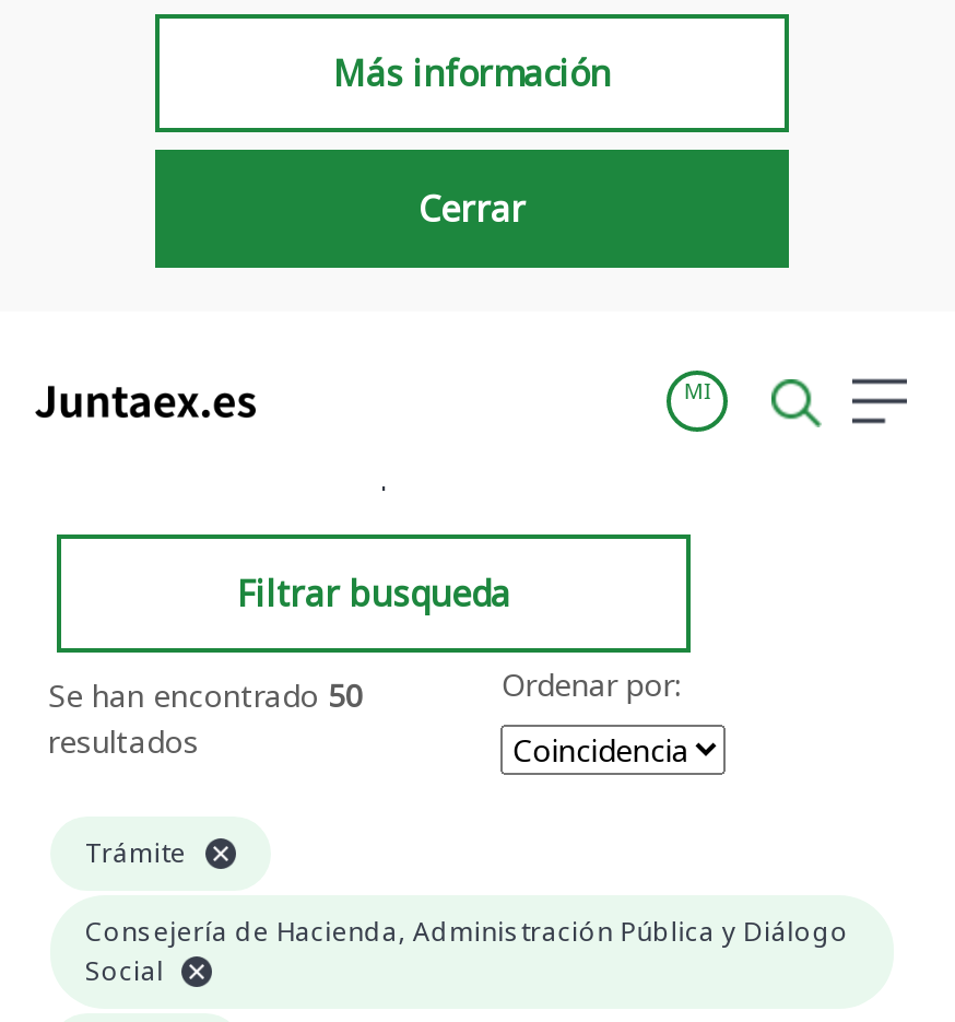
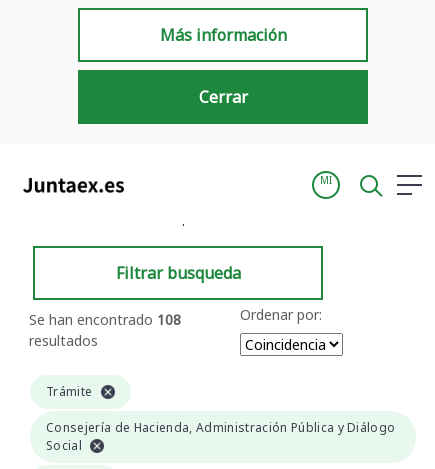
- Se han encontrado 50
+ Se han encontrado 108
